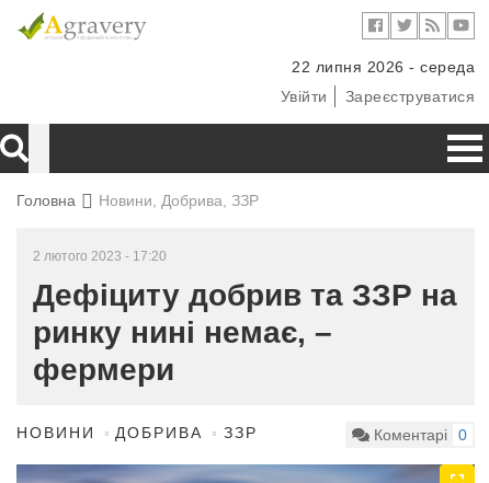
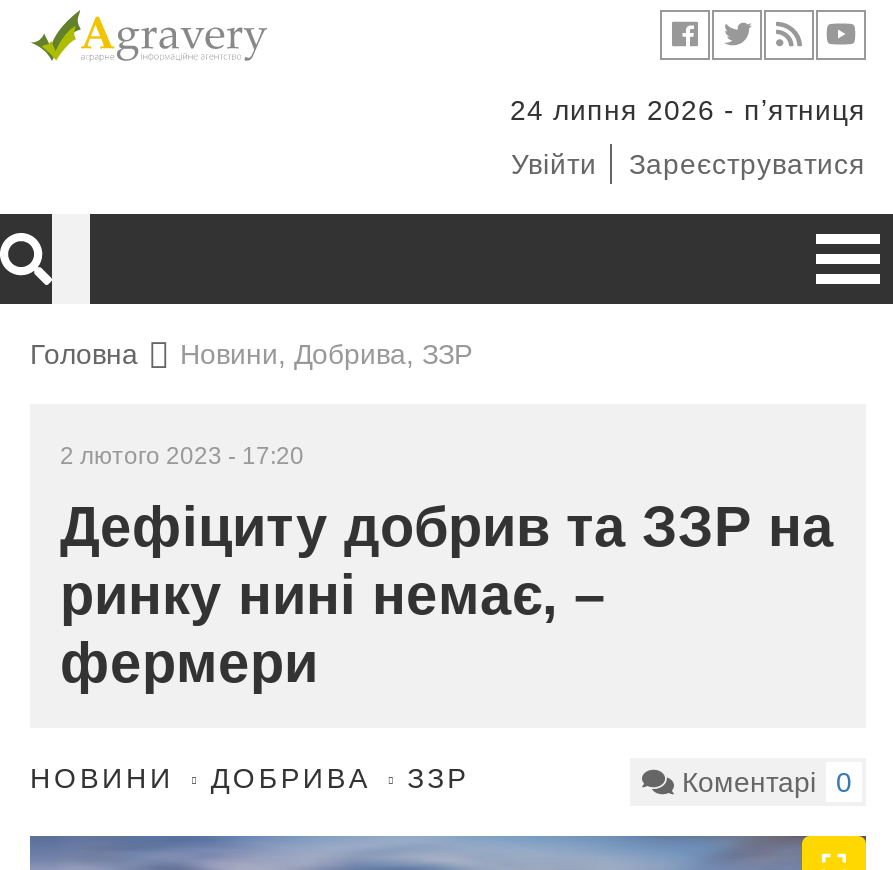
- 22 липня 2026 - середа
+ 24 липня 2026 - пʼятниця
